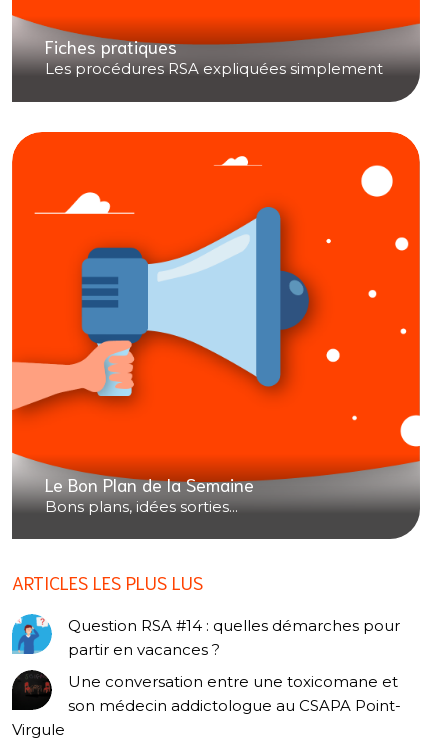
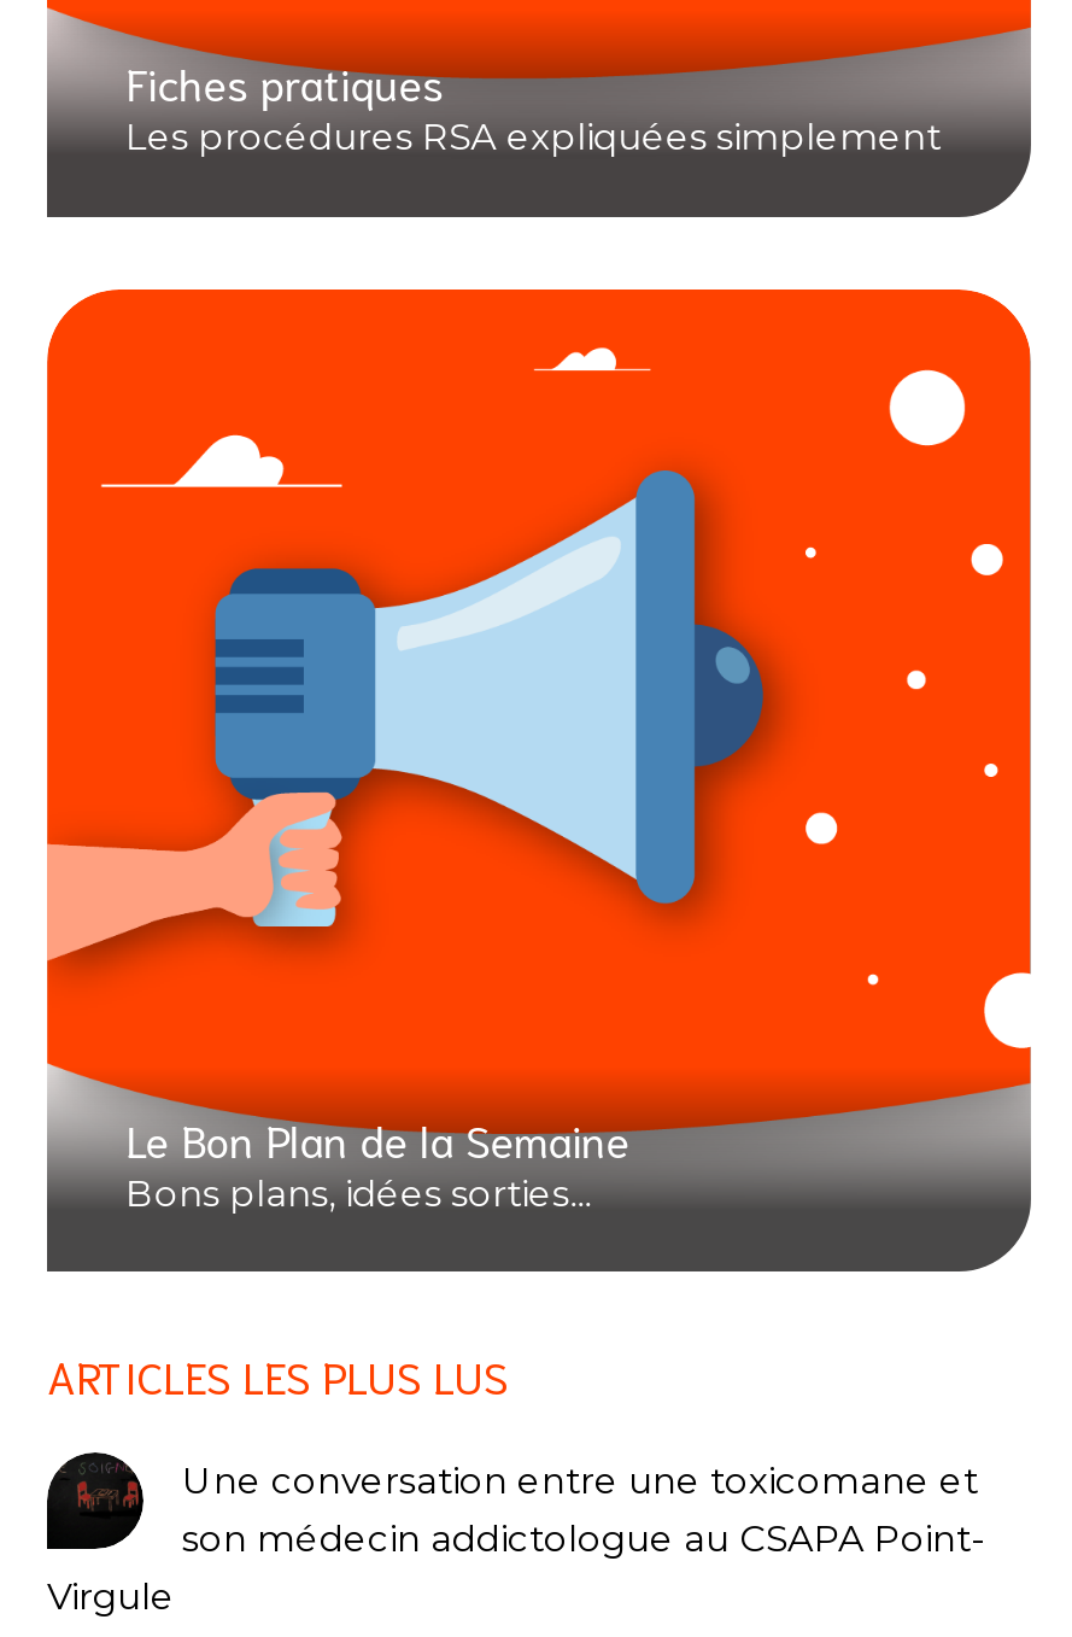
- [image]
- Question RSA #14 : quelles démarches pour
- partir en vacances ?
